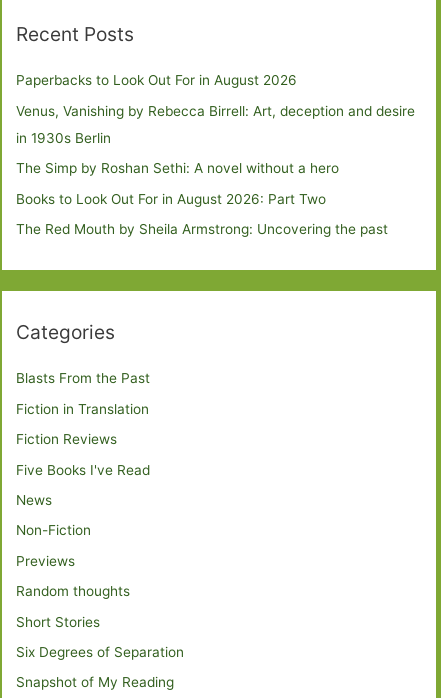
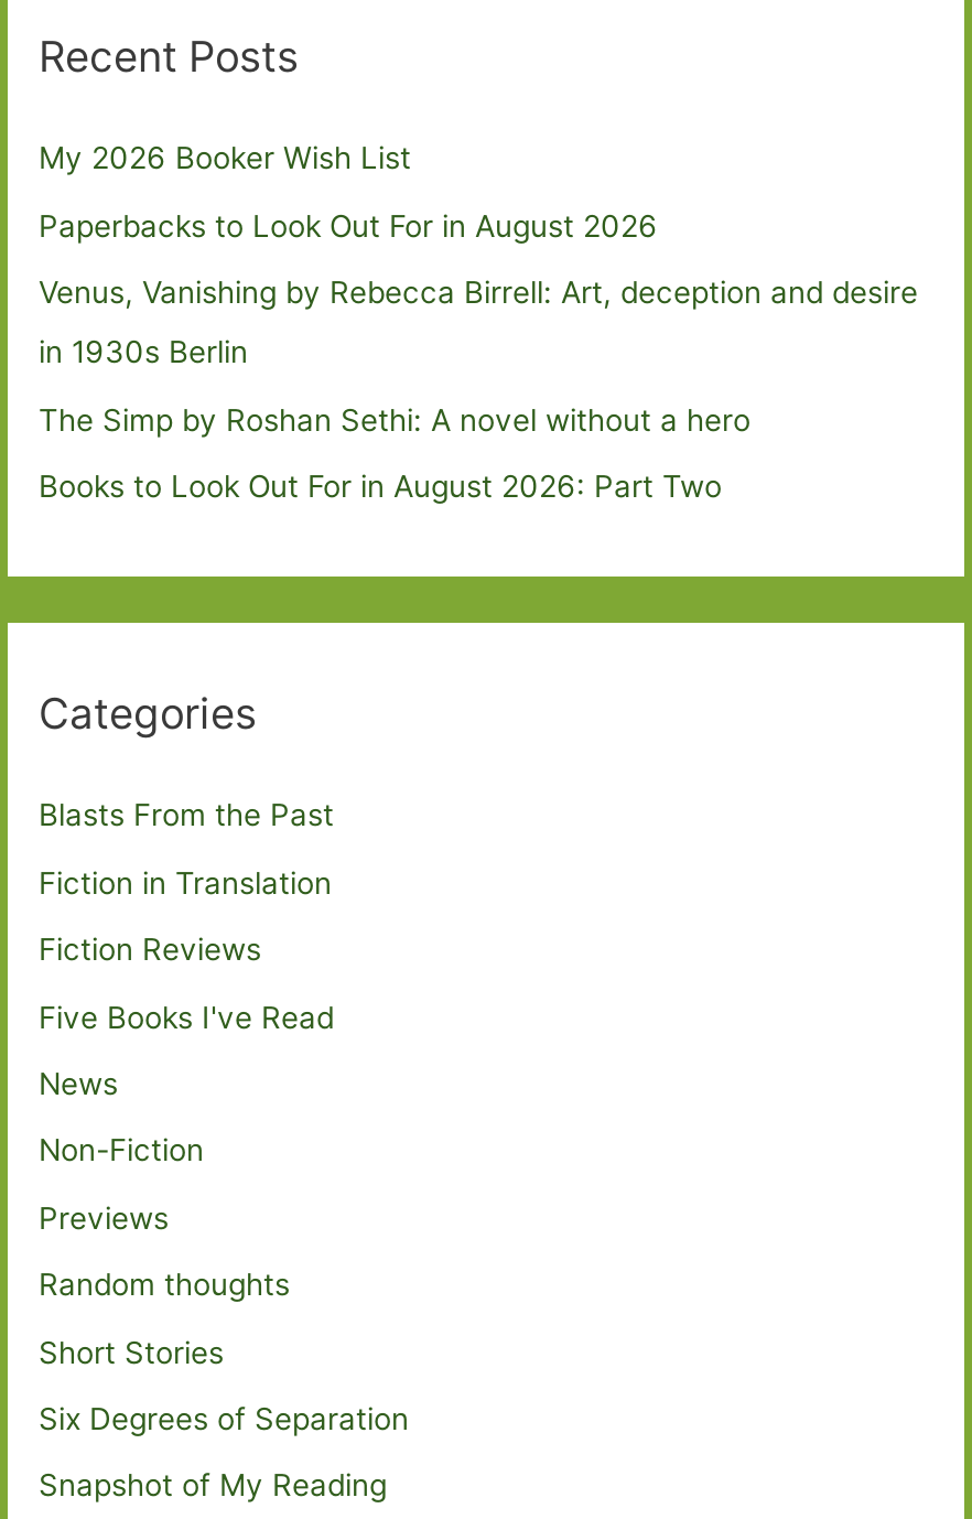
+ My 2026 Booker Wish List

moved down: Paperbacks to Look Out For in August 2026 | Venus, Vanishing by Rebecca Birrell: Art, deception and desire | in 1930s Berlin | The Simp by Roshan Sethi: A novel without a hero | Books to Look Out For in August 2026: Part Two

- The Red Mouth by Sheila Armstrong: Uncovering the past
